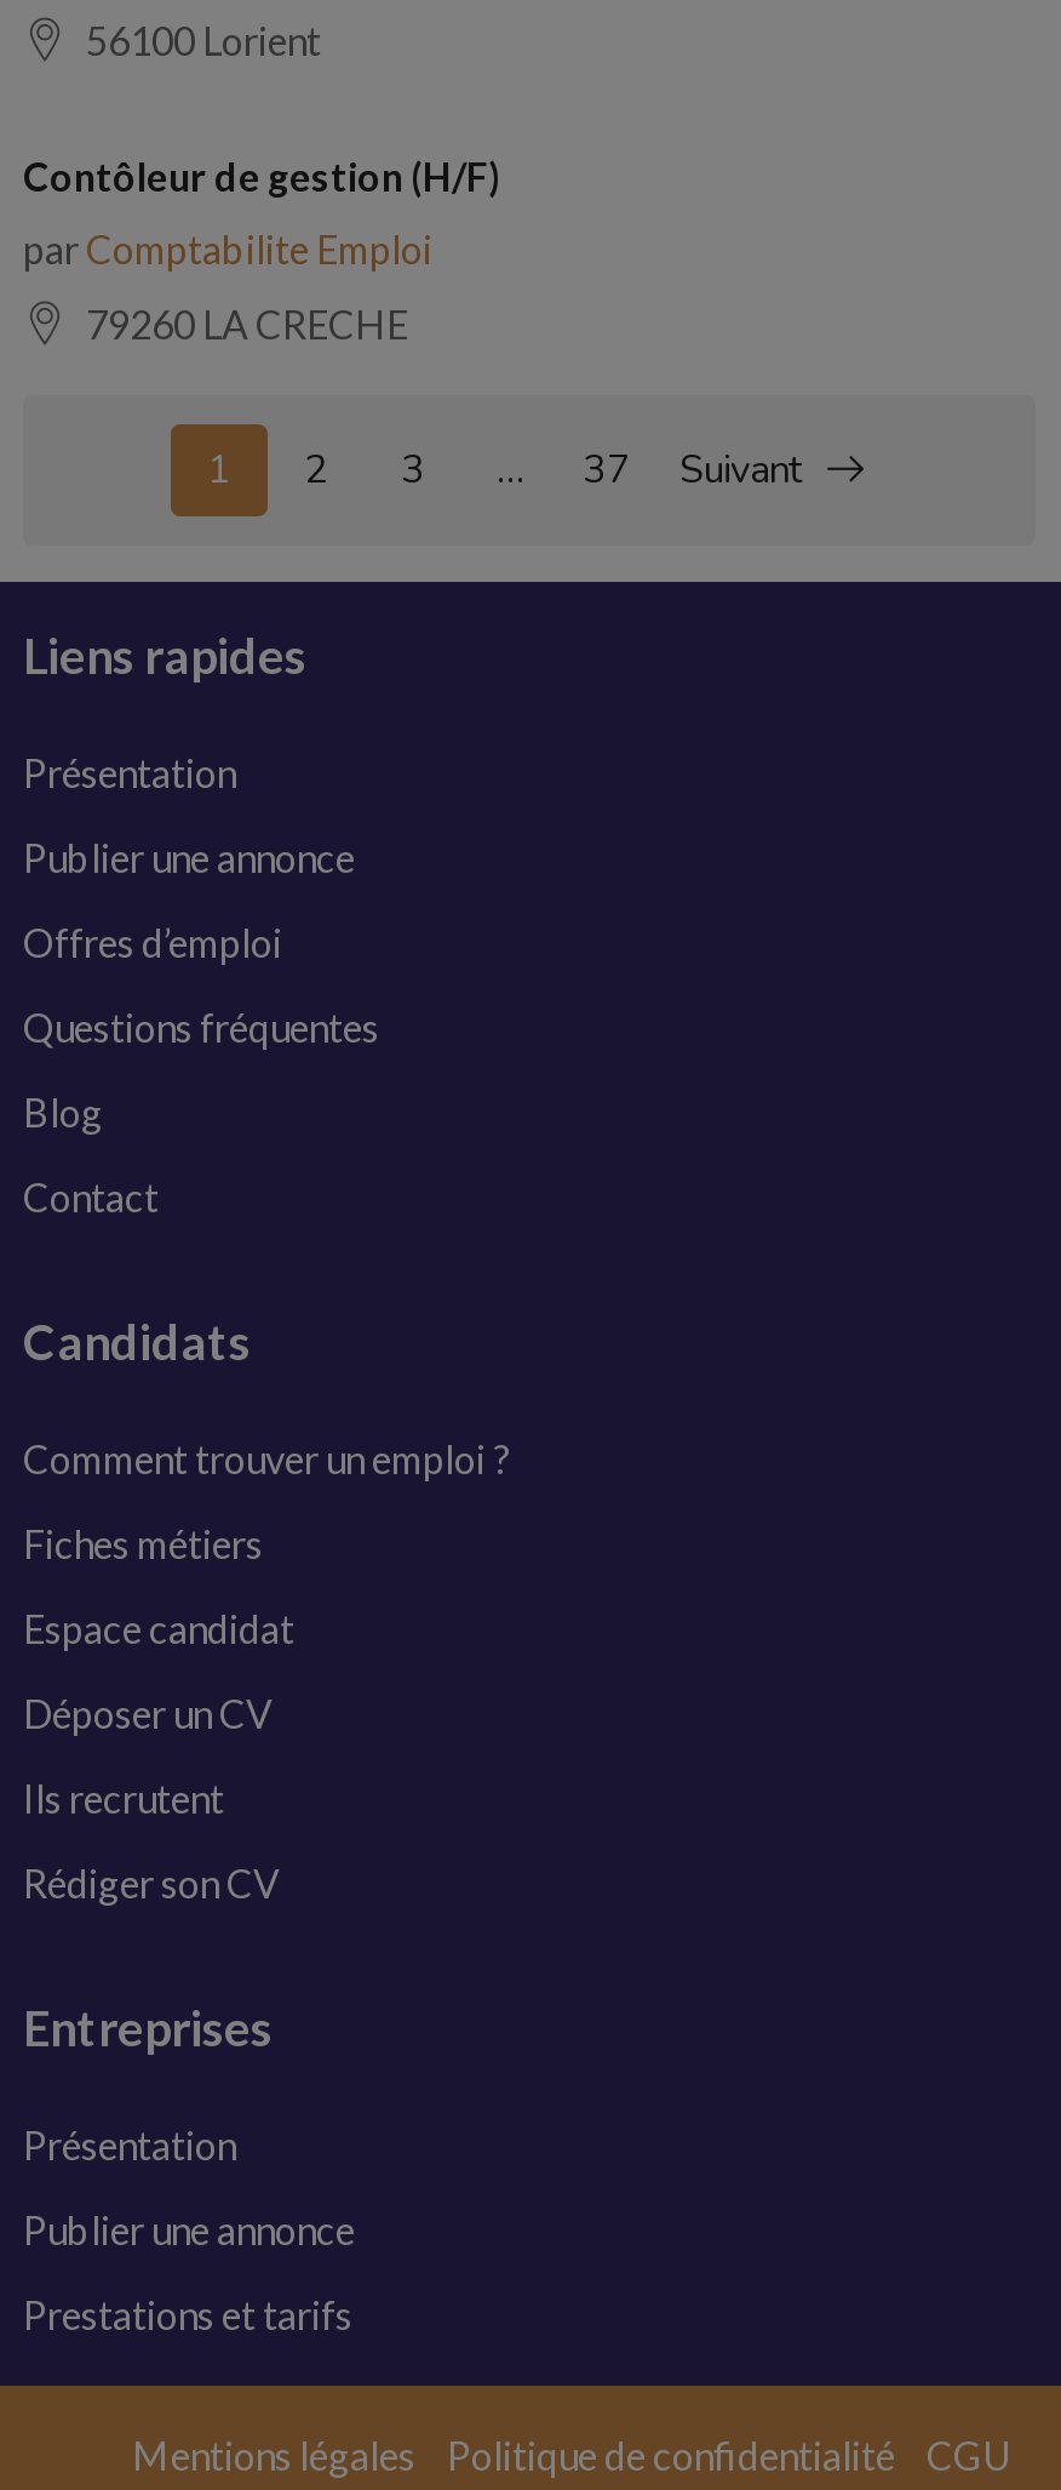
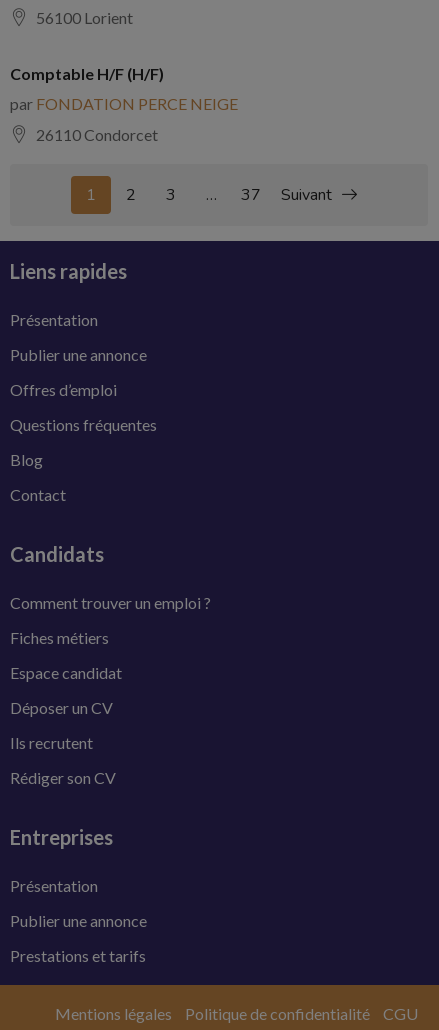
- Contôleur de gestion (H/F)
+ Comptable H/F (H/F)

- par Comptabilite Emploi
+ par FONDATION PERCE NEIGE

- 79260 LA CRECHE
+ 26110 Condorcet
